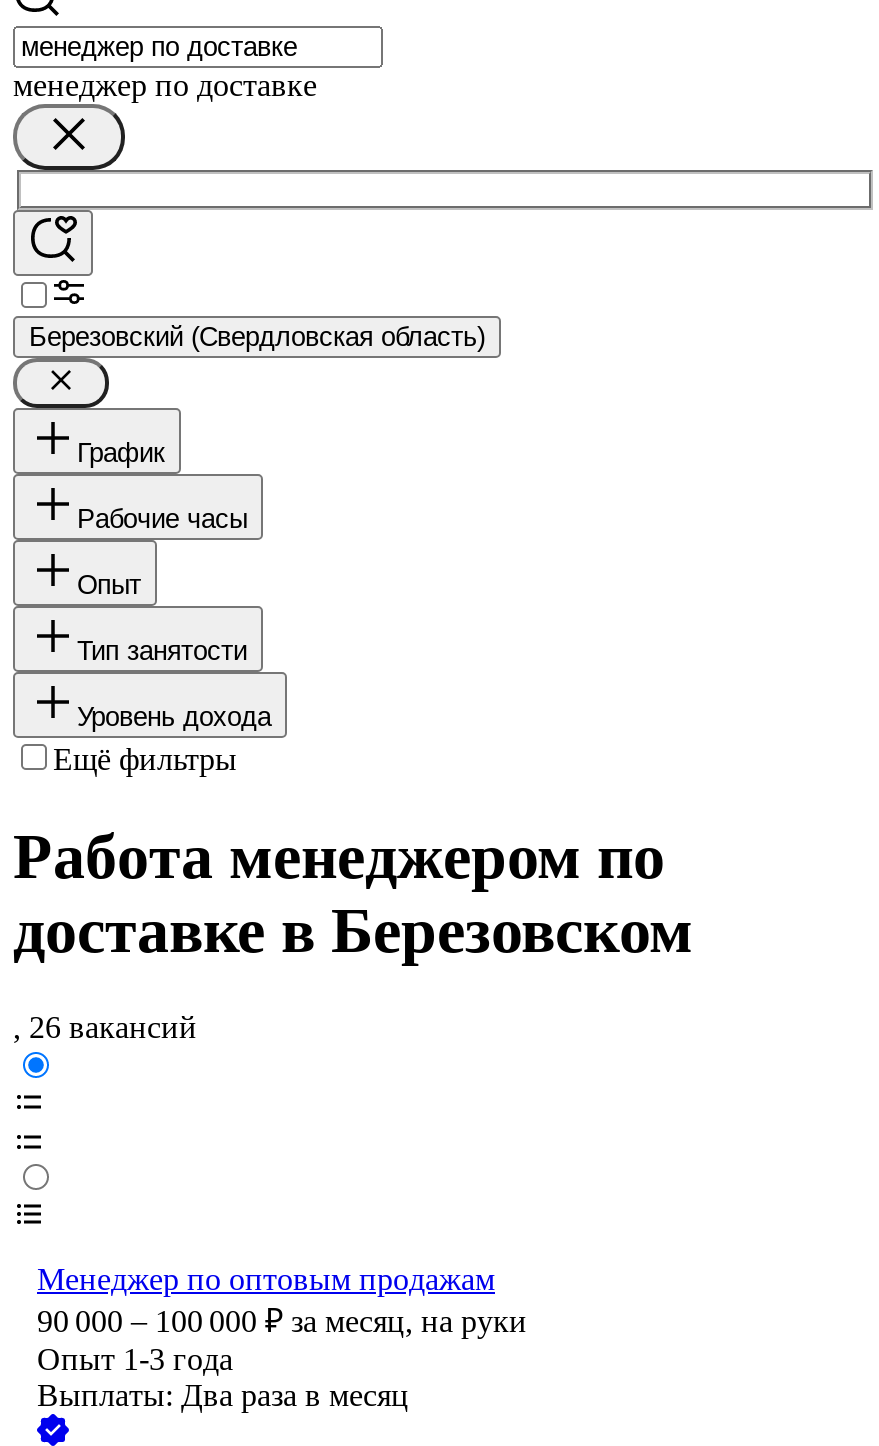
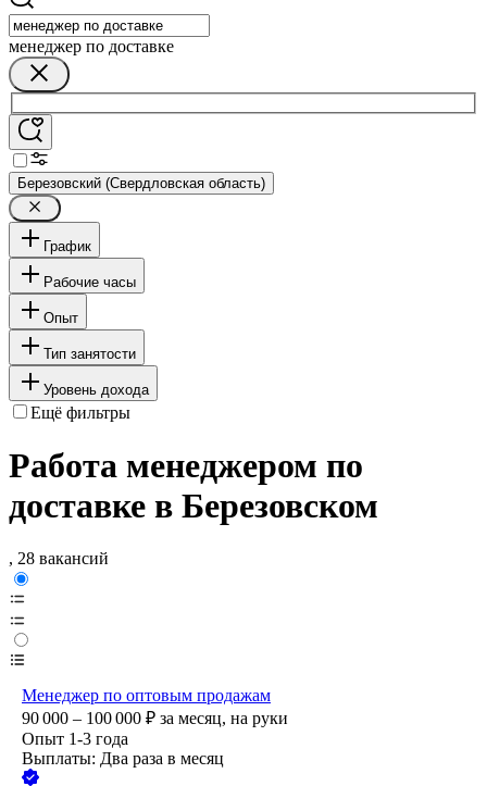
- , 26 вакансий
+ , 28 вакансий
